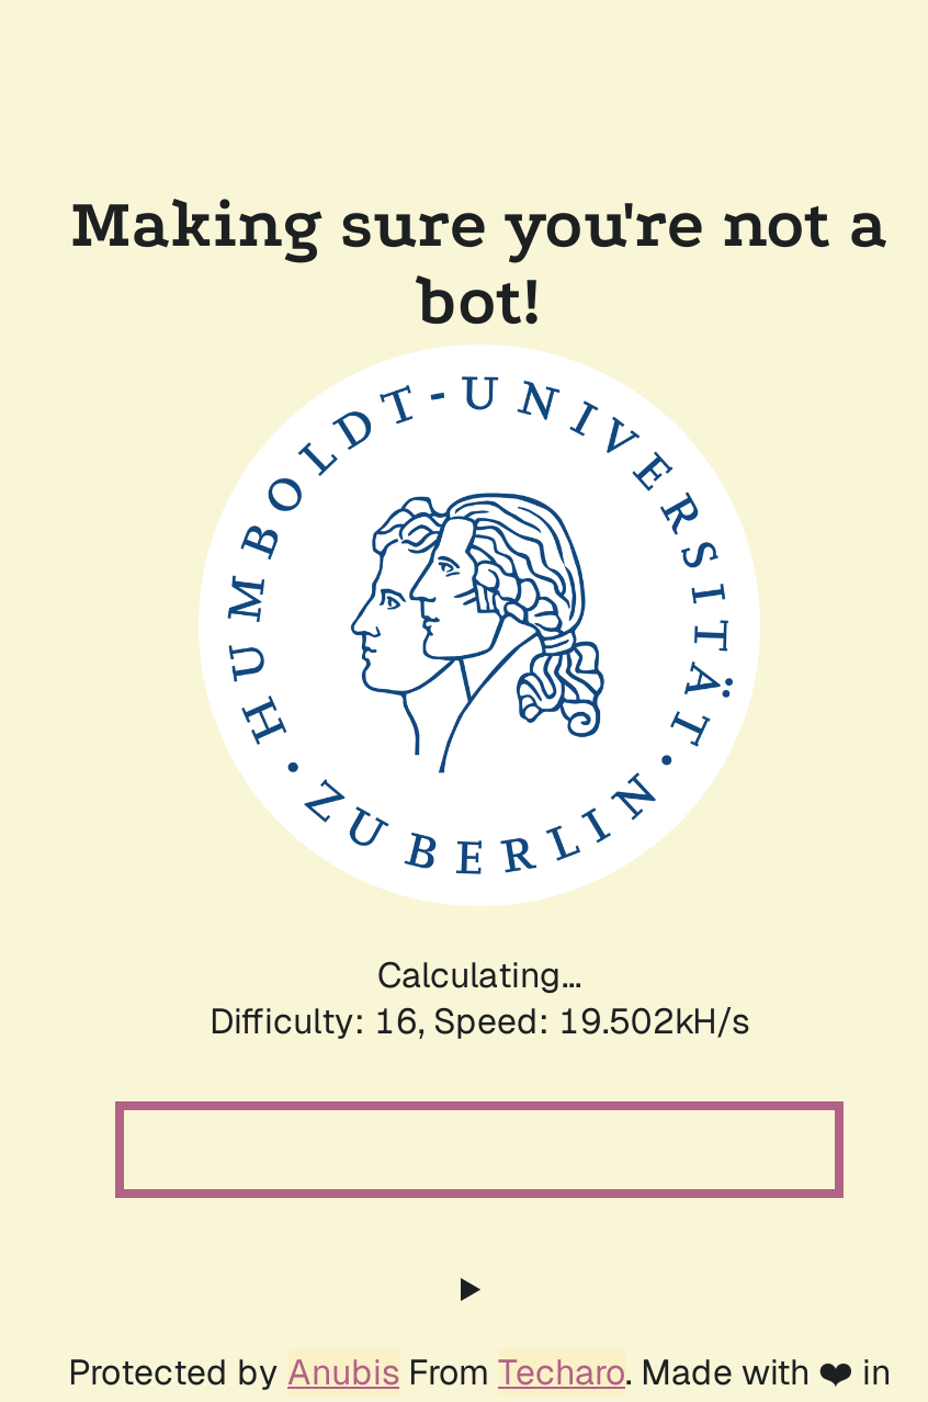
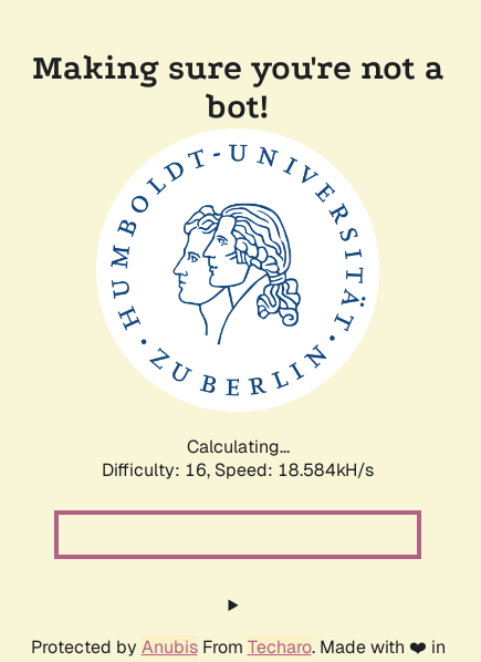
- Difficulty: 16, Speed: 19.502kH/s
+ Difficulty: 16, Speed: 18.584kH/s
